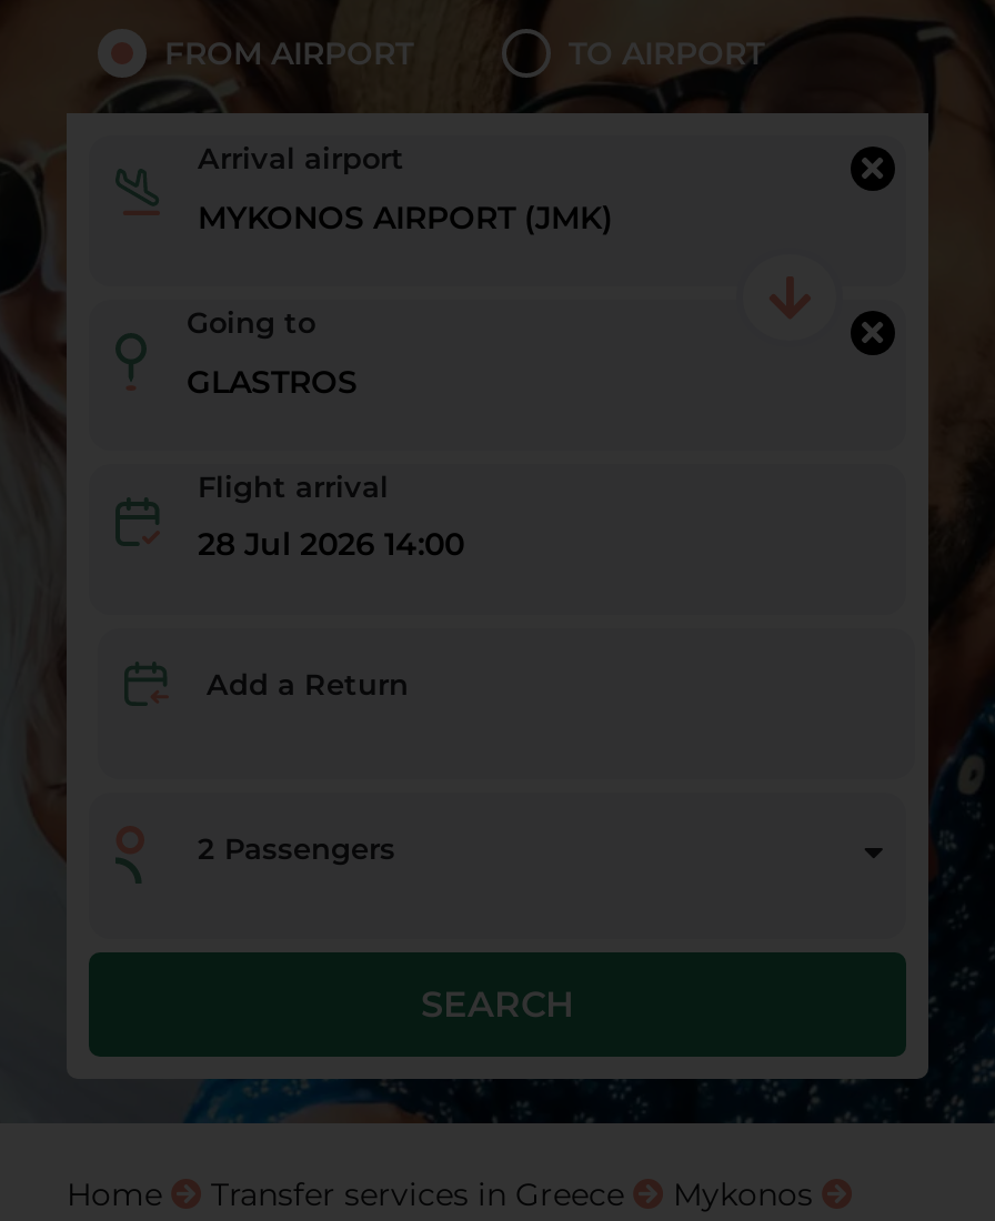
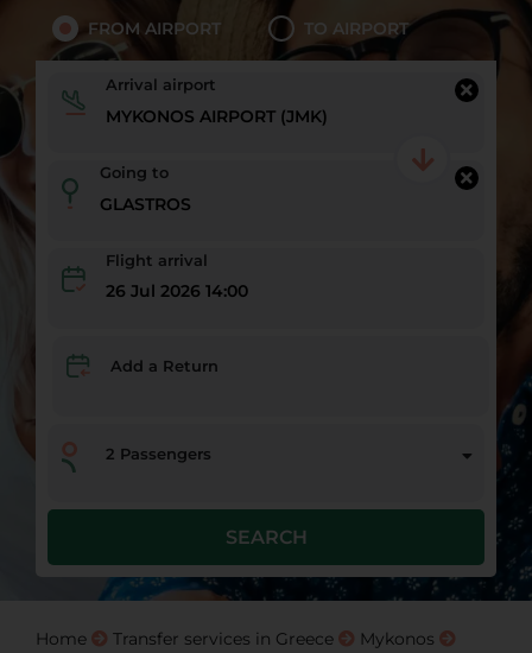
- 28 Jul 2026 14:00
+ 26 Jul 2026 14:00
